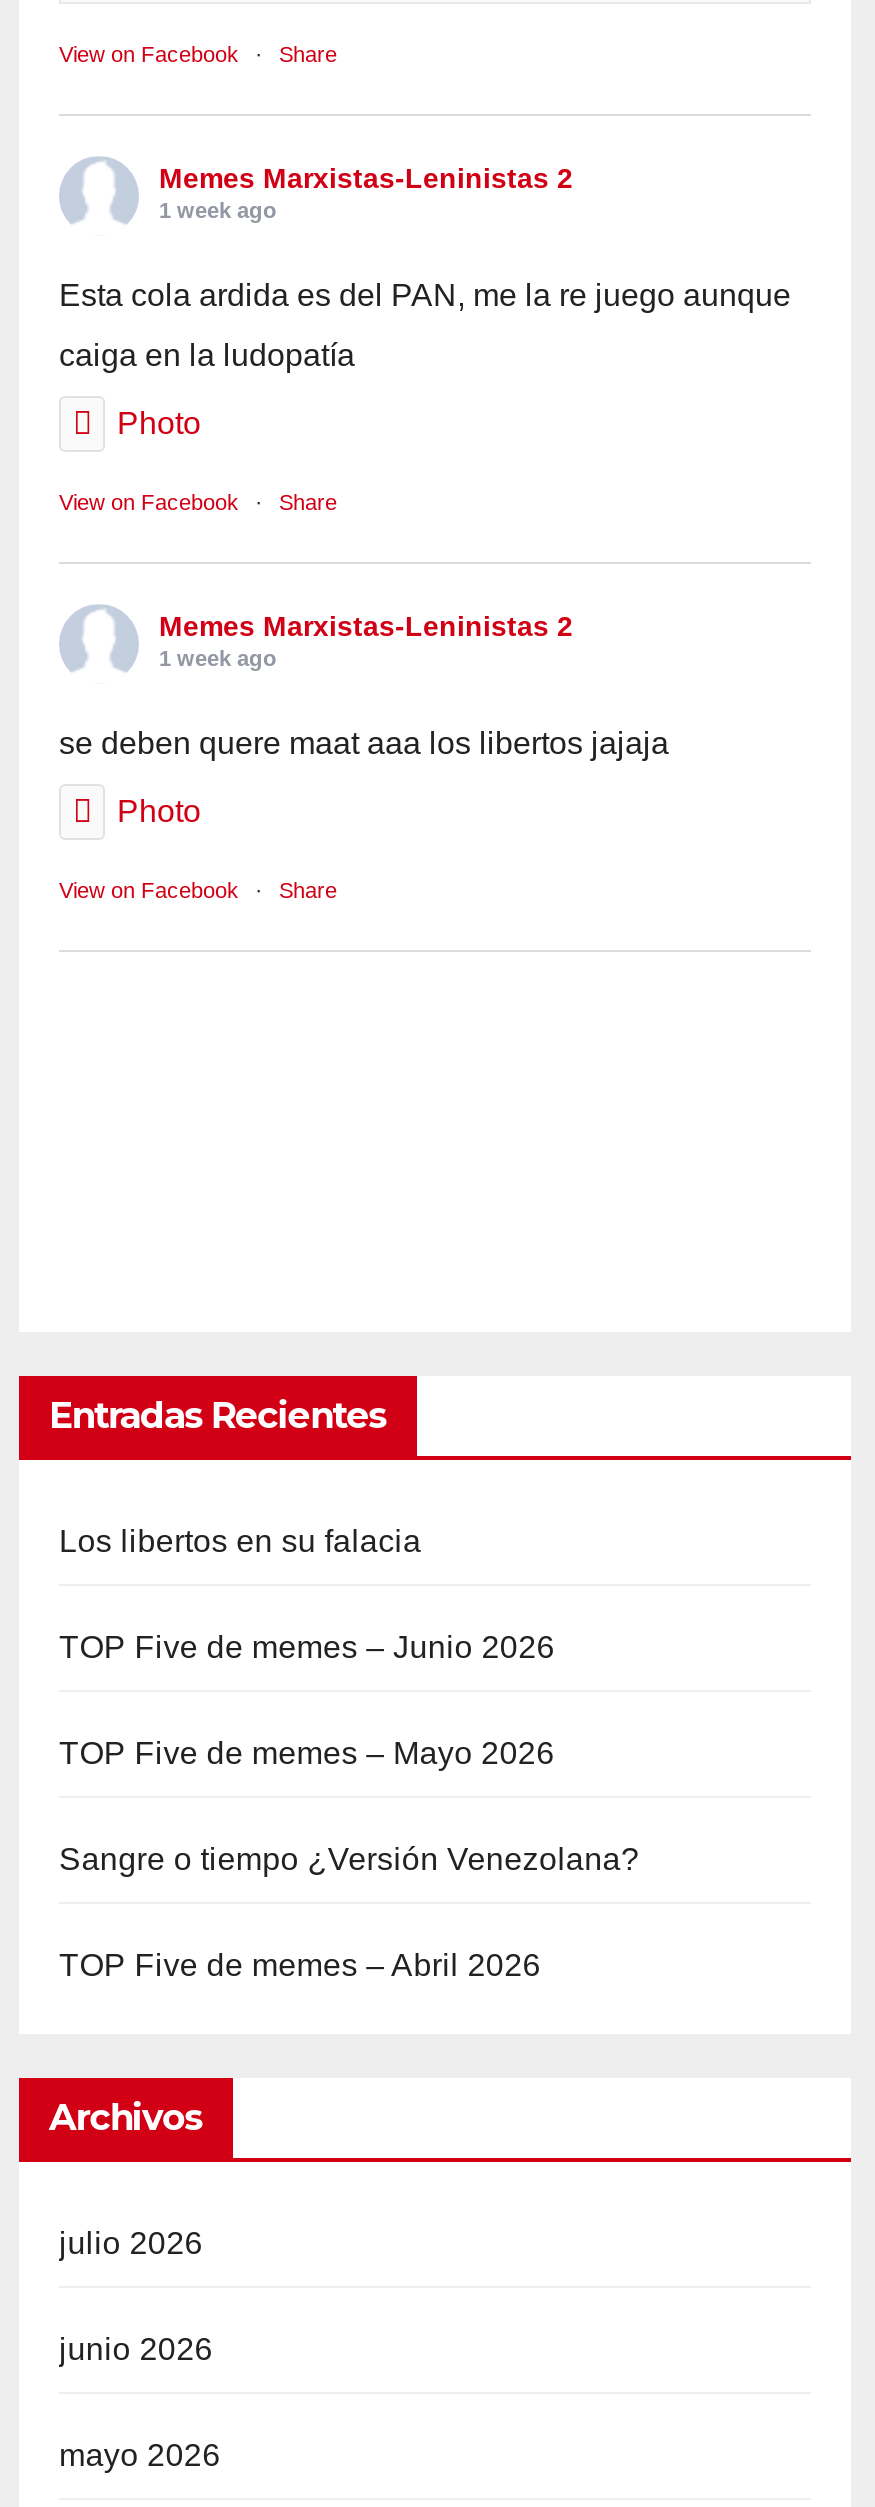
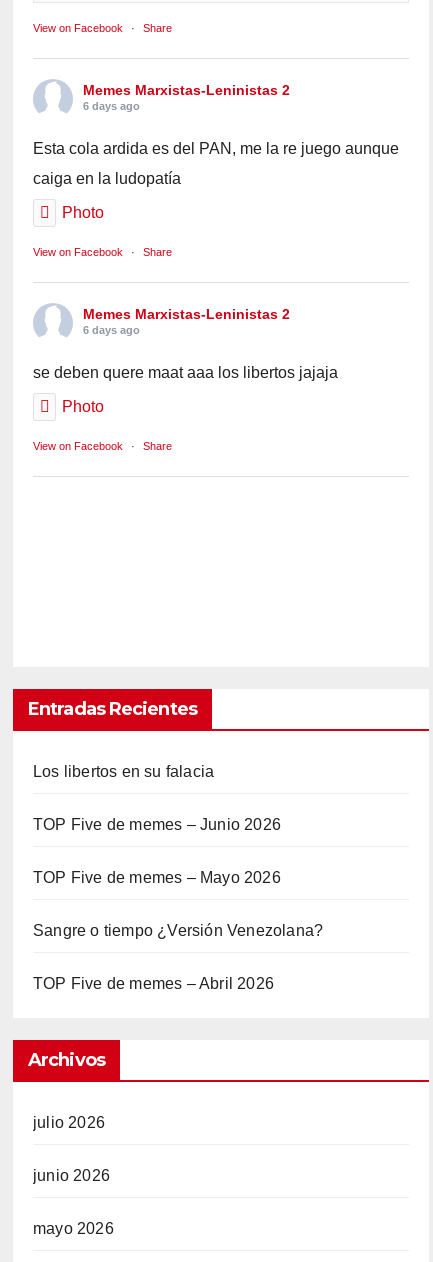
- 1 week ago
+ 6 days ago

- 1 week ago
+ 6 days ago
